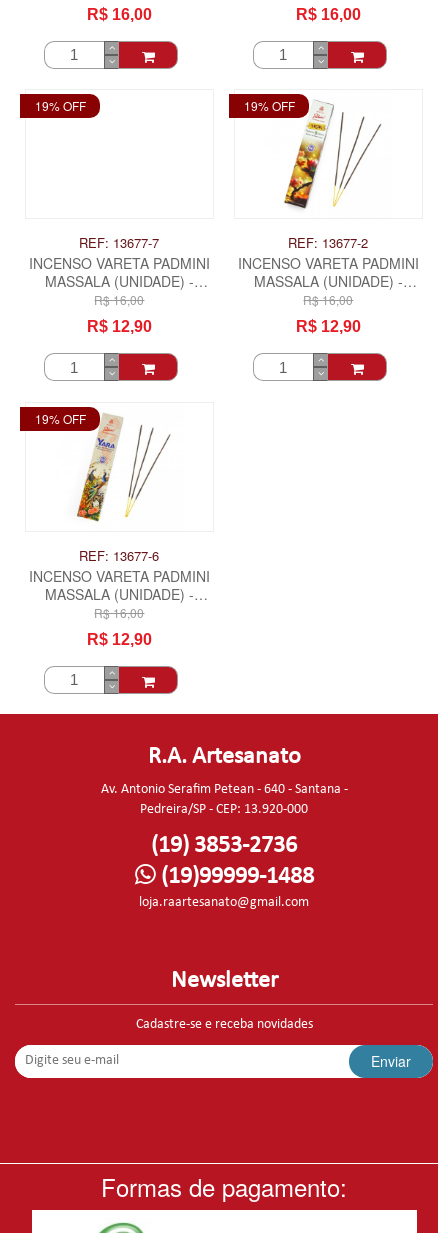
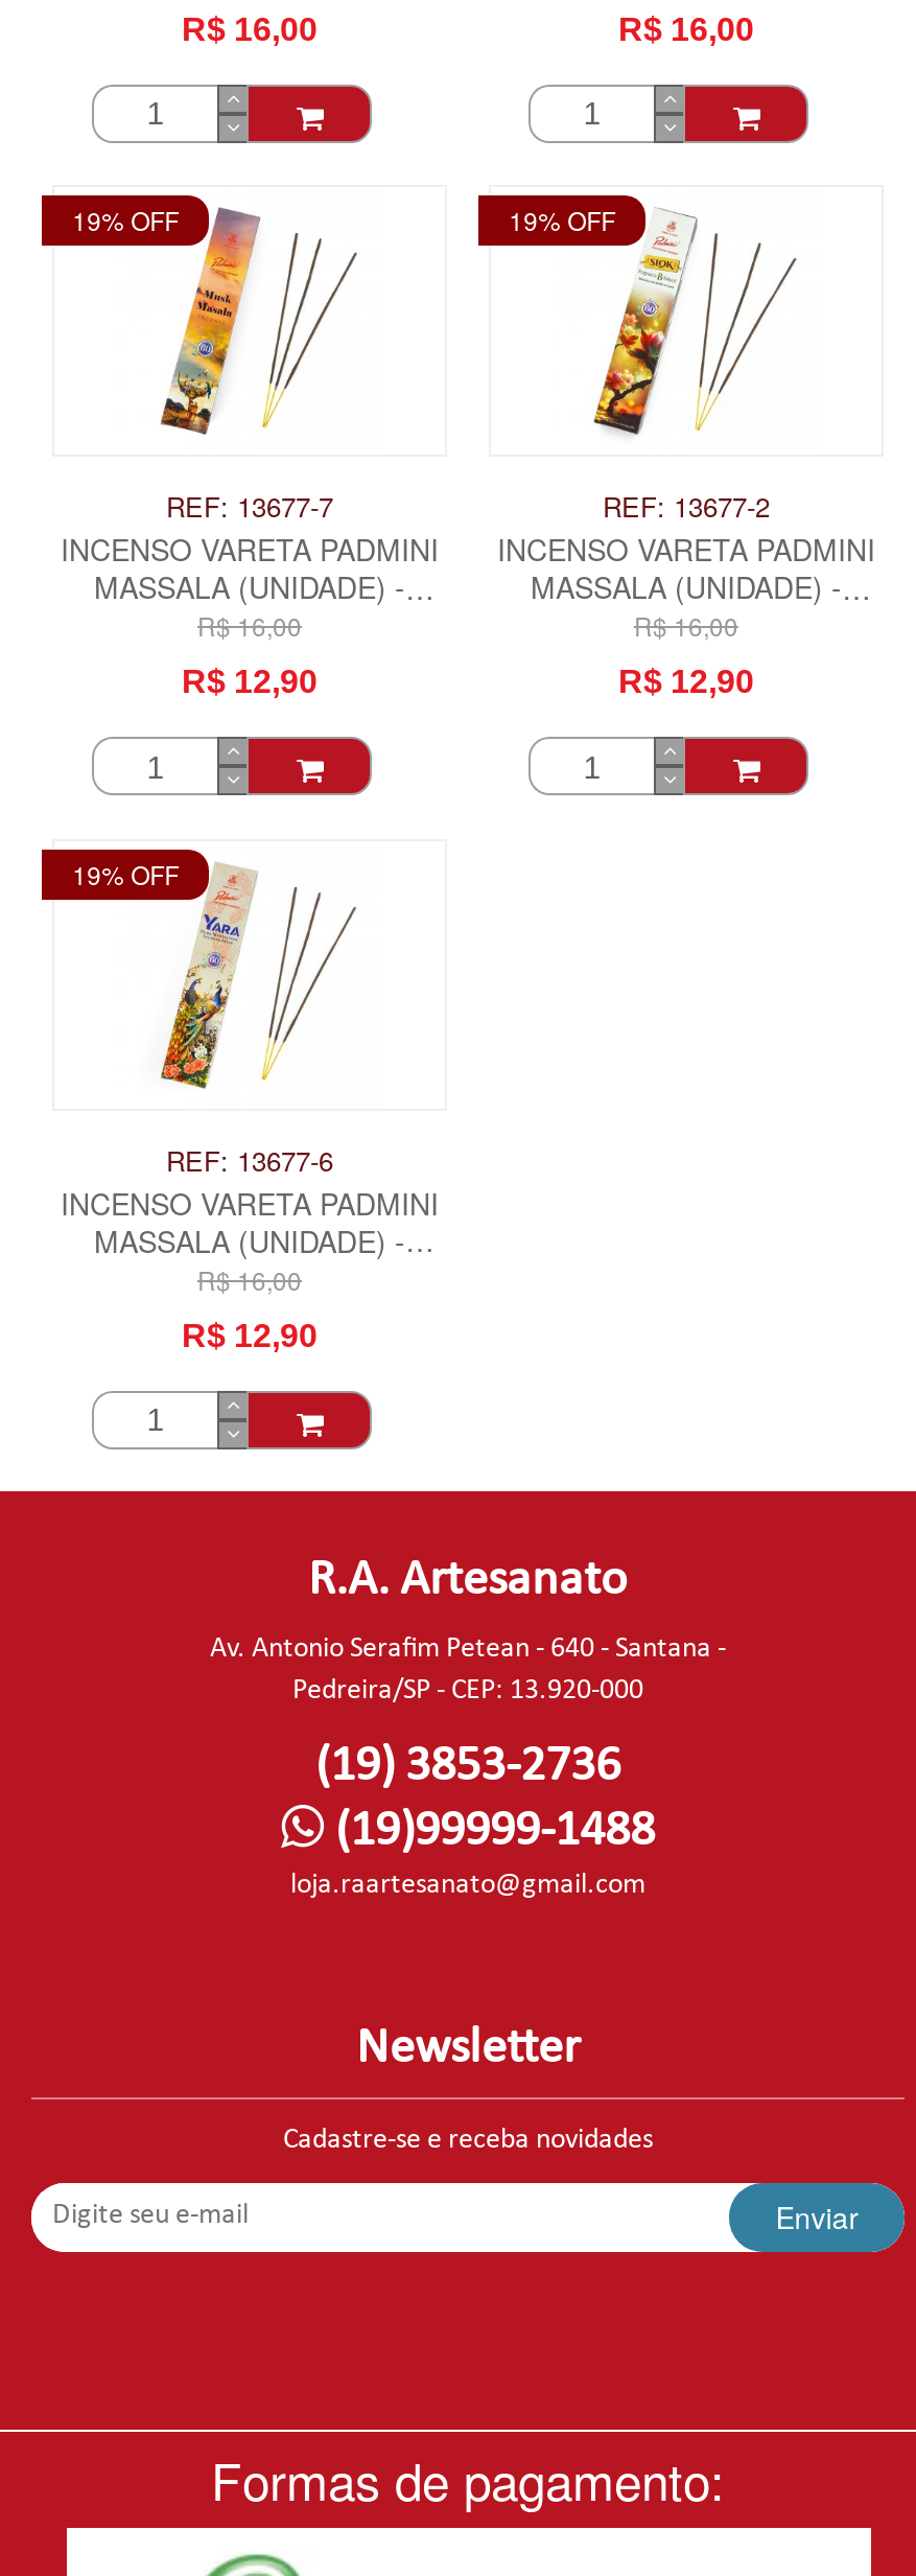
+ [image]
